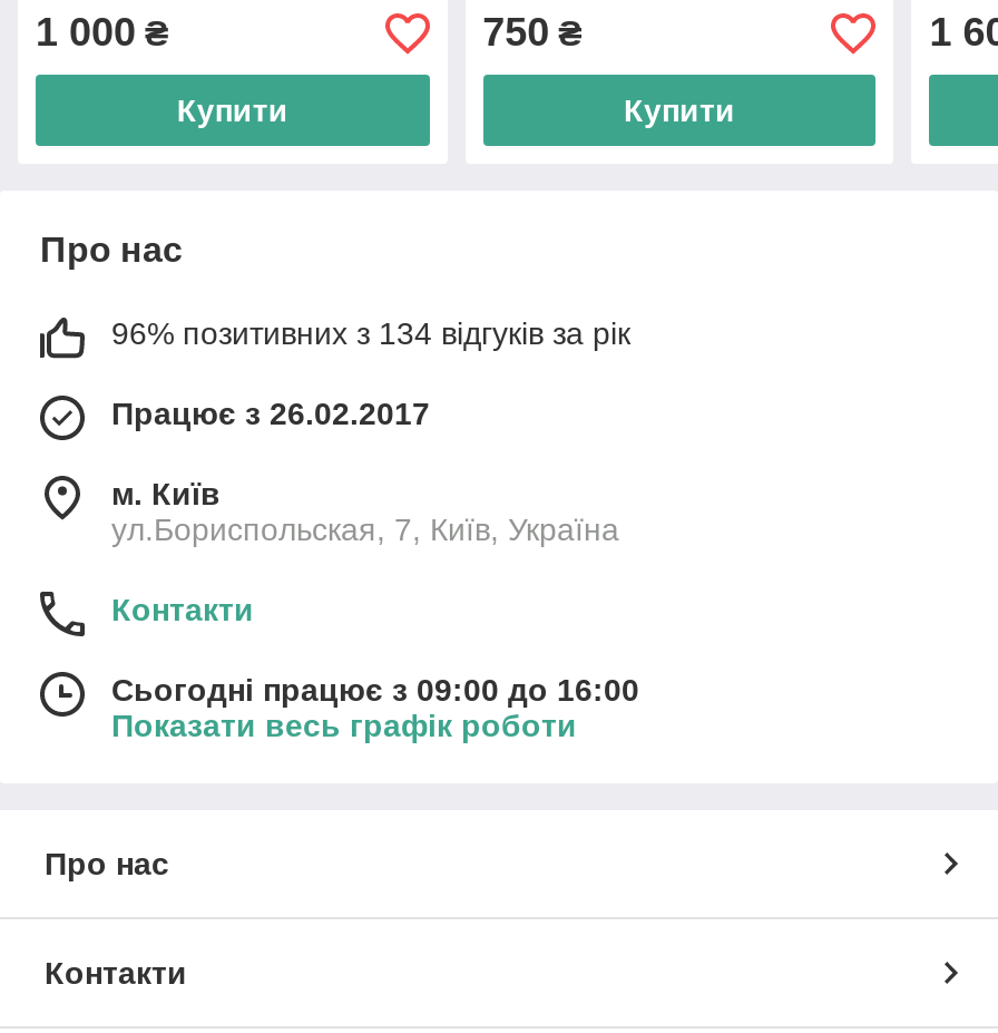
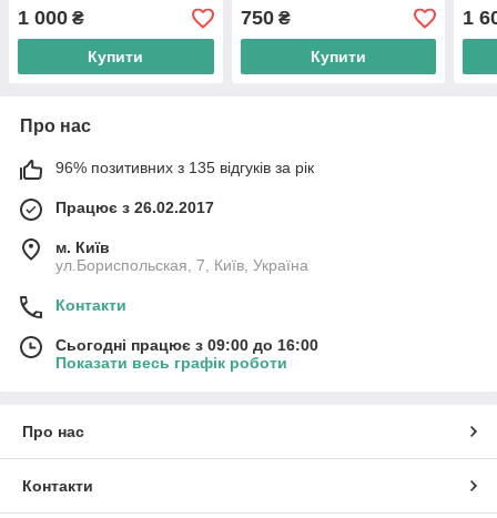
- 96% позитивних з 134 відгуків за рік
+ 96% позитивних з 135 відгуків за рік
